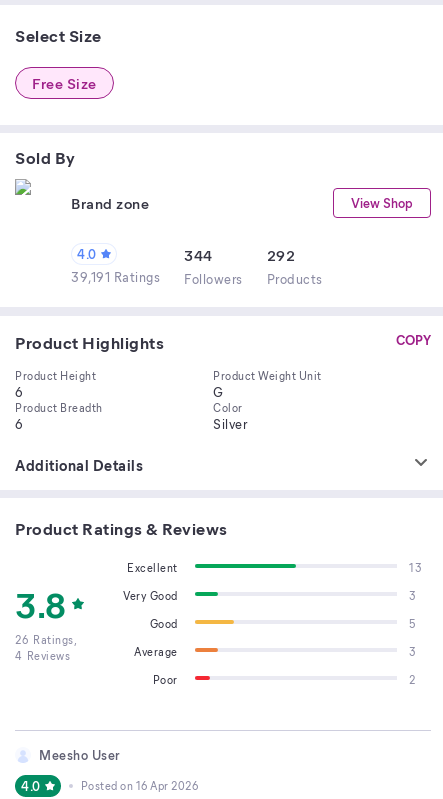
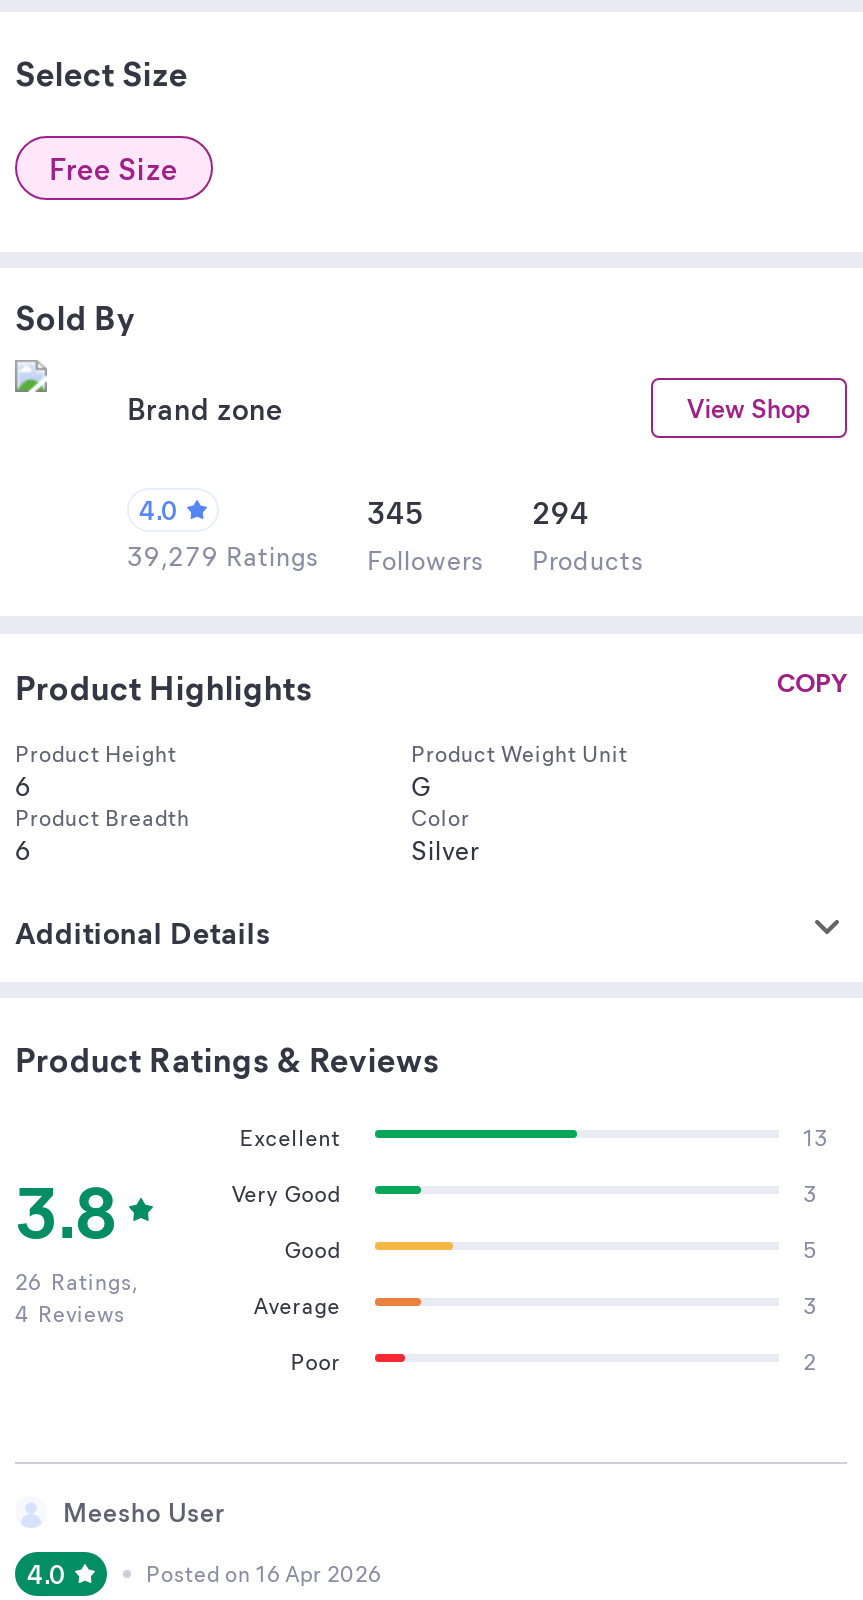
- 344
+ 345

- 292
+ 294

- 39,191 Ratings Followers Products
+ 39,279 Ratings Followers Products
